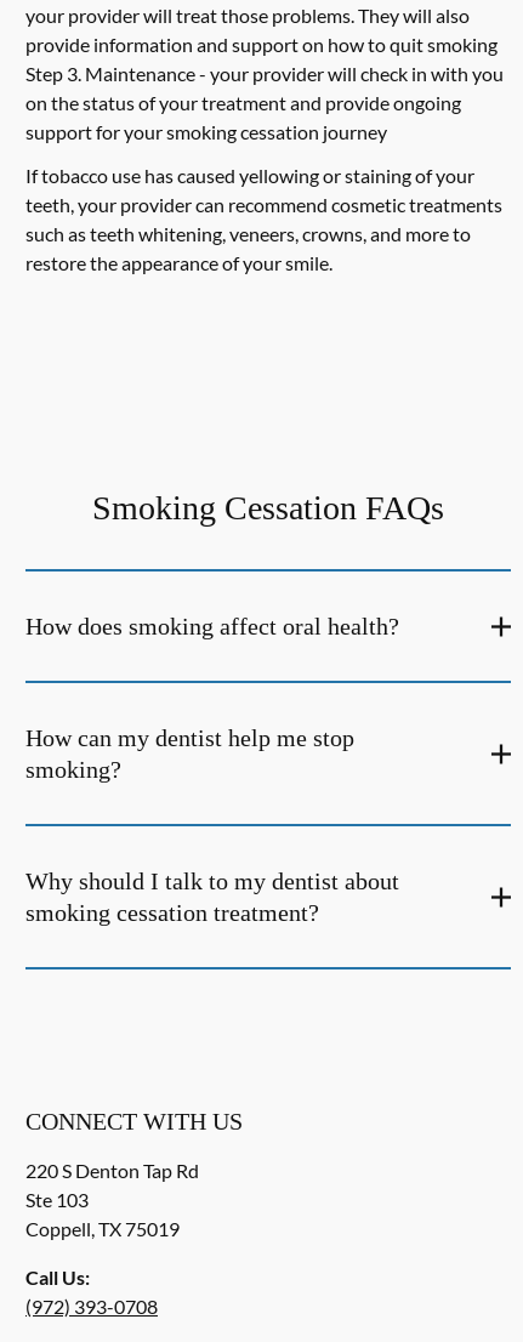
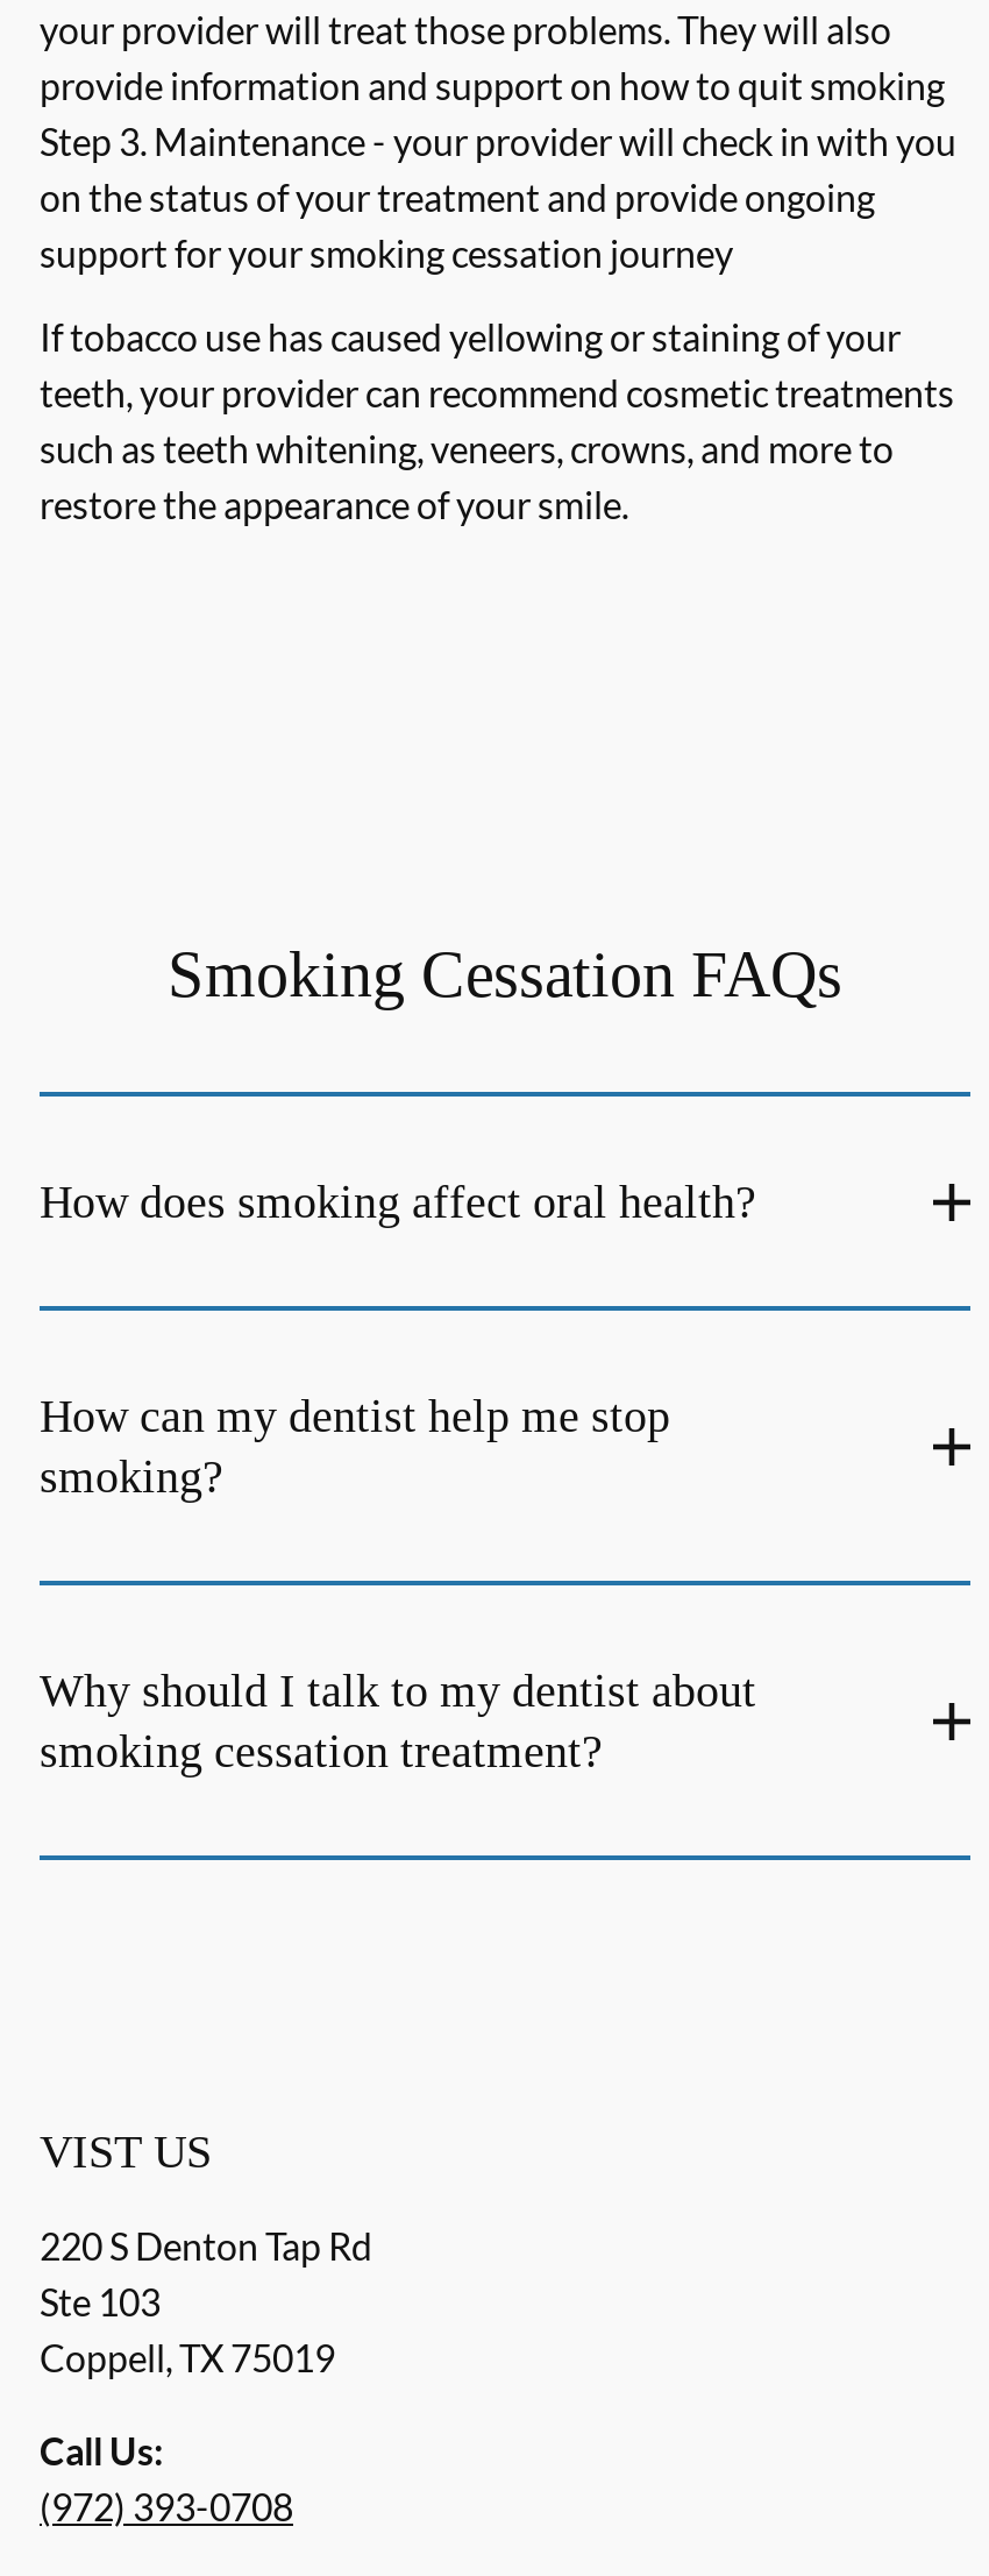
- CONNECT WITH US
+ VIST US
